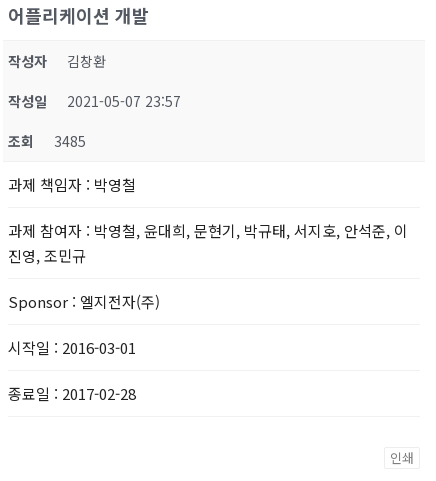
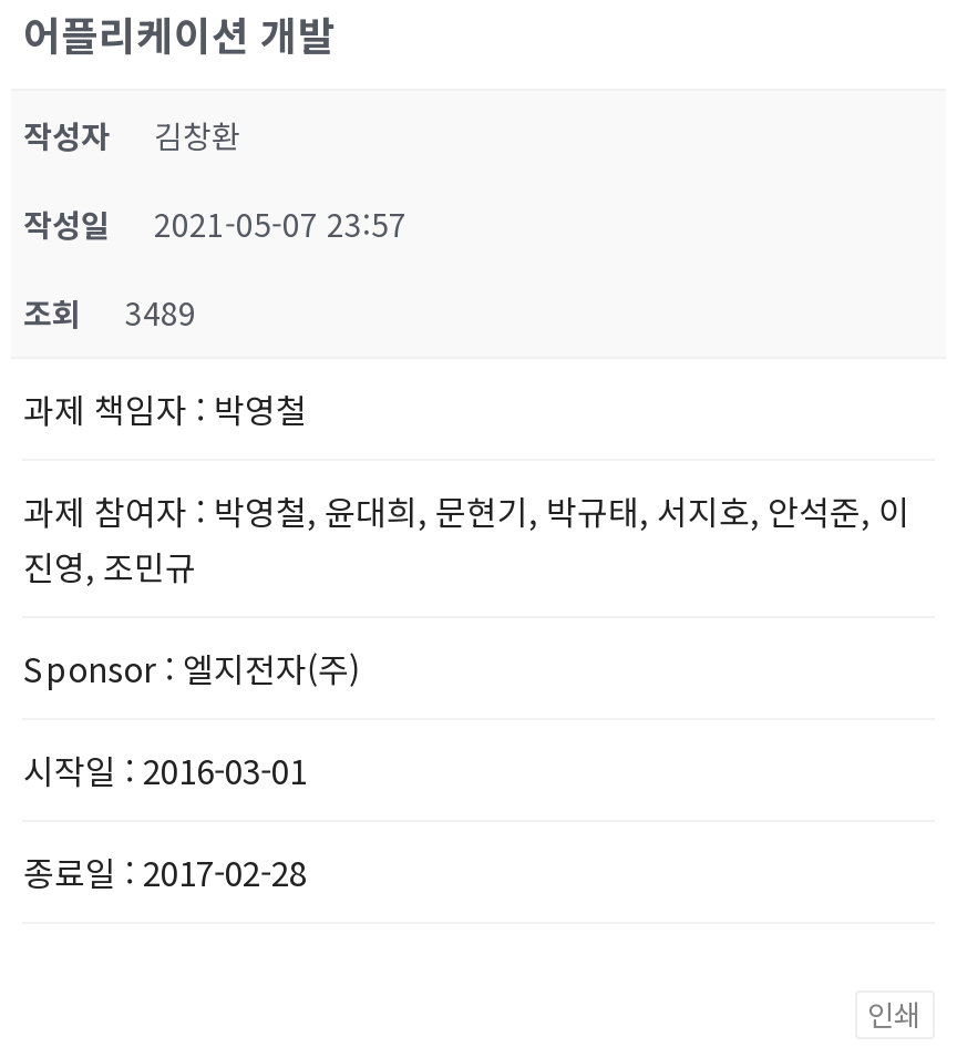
- 조회 3485
+ 조회 3489
